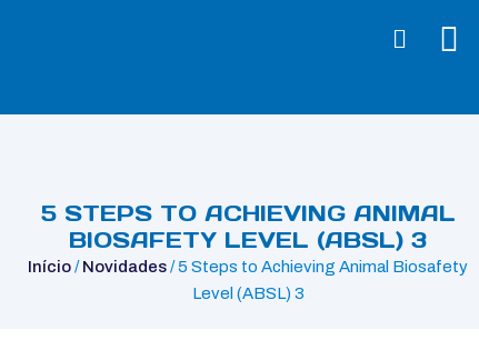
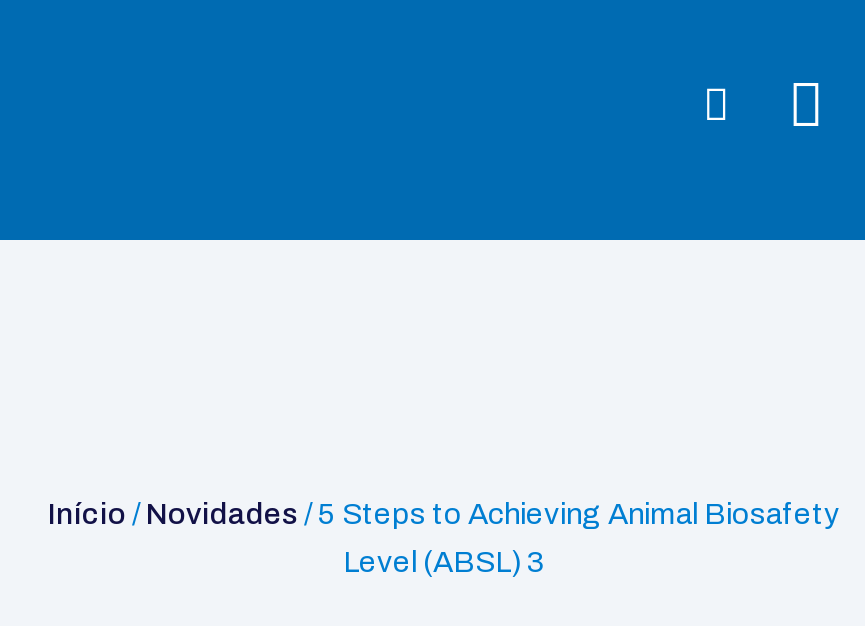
- 5 STEPS TO ACHIEVING ANIMAL
- BIOSAFETY LEVEL (ABSL) 3
